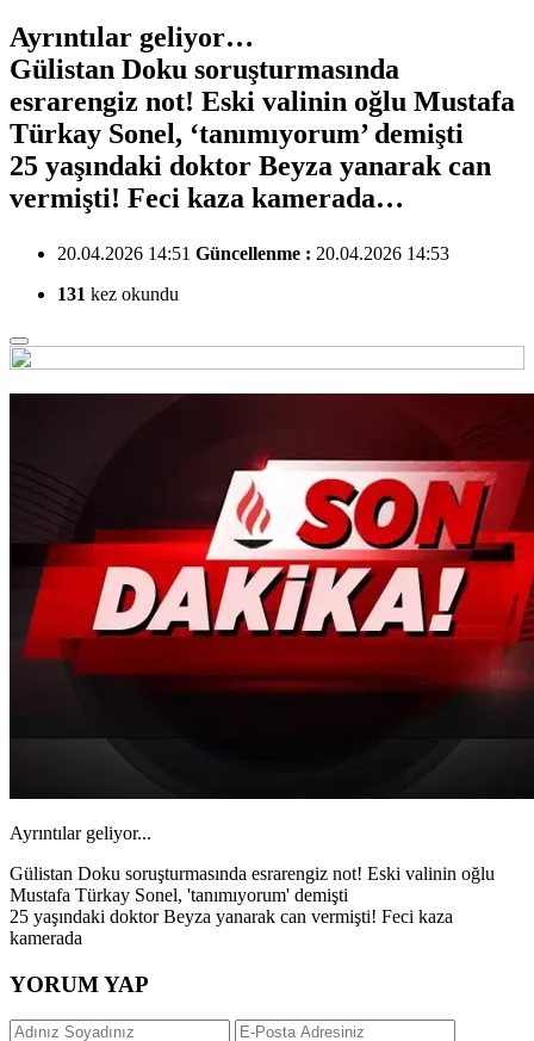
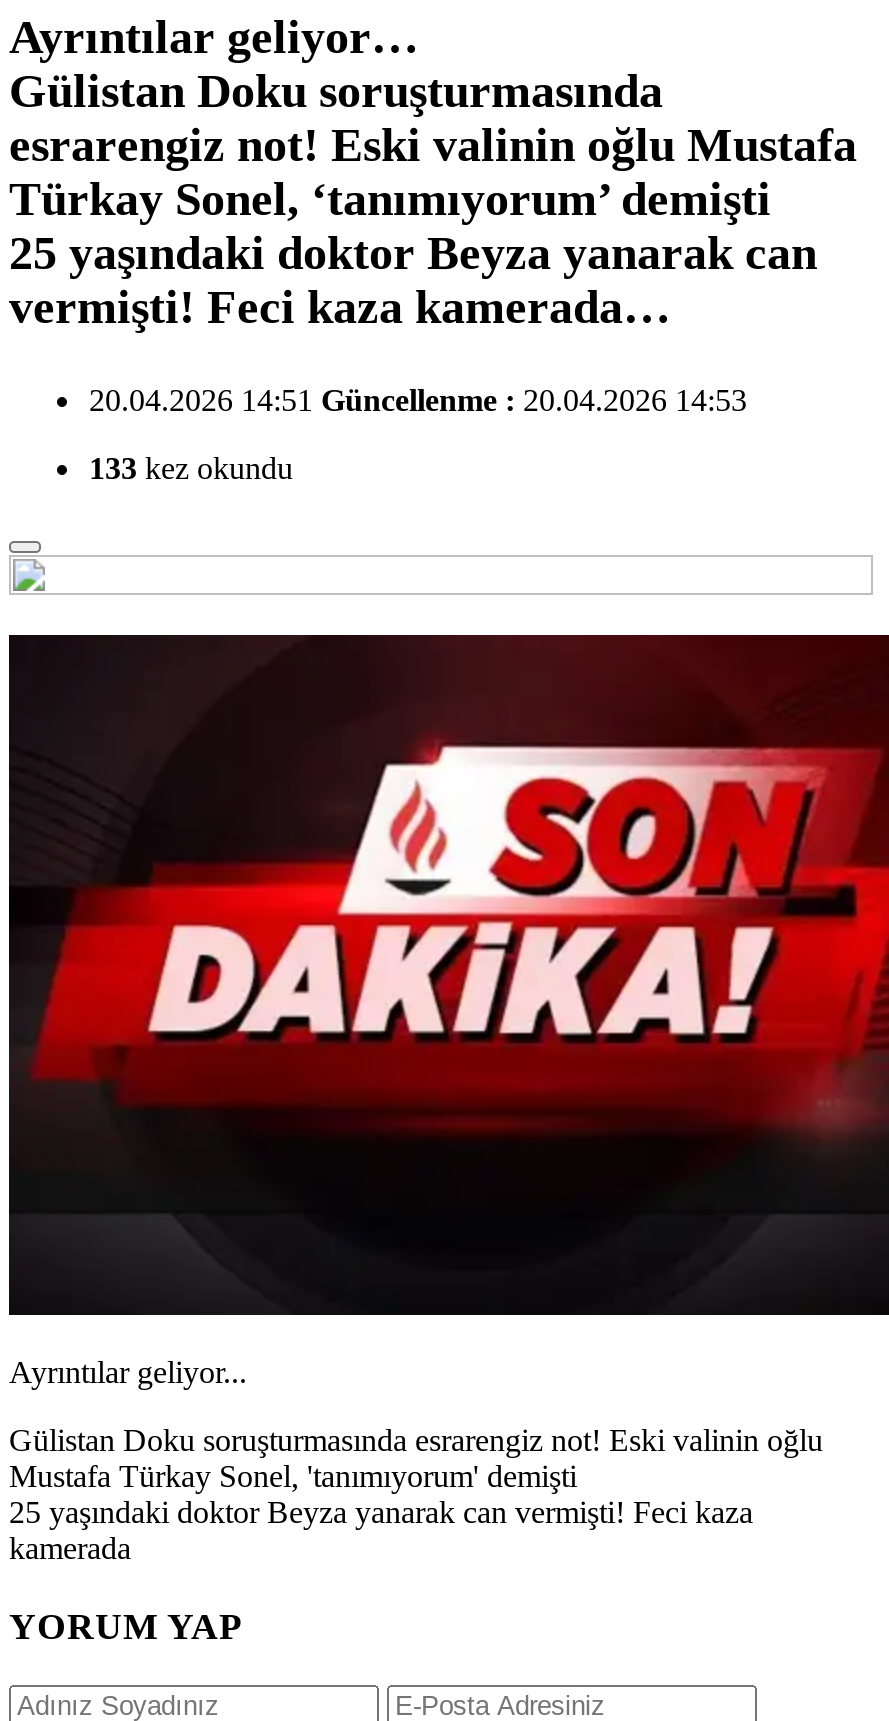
- 131 kez okundu
+ 133 kez okundu
